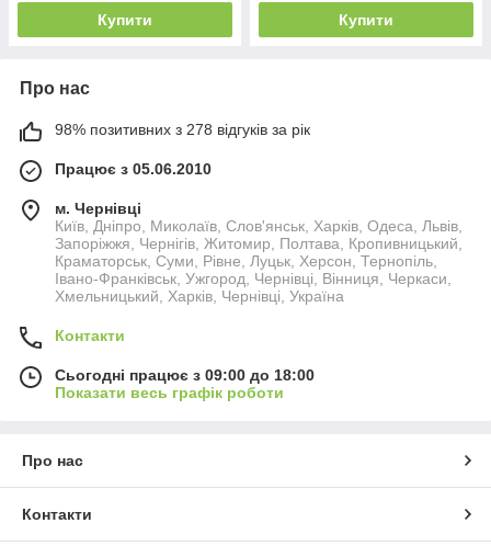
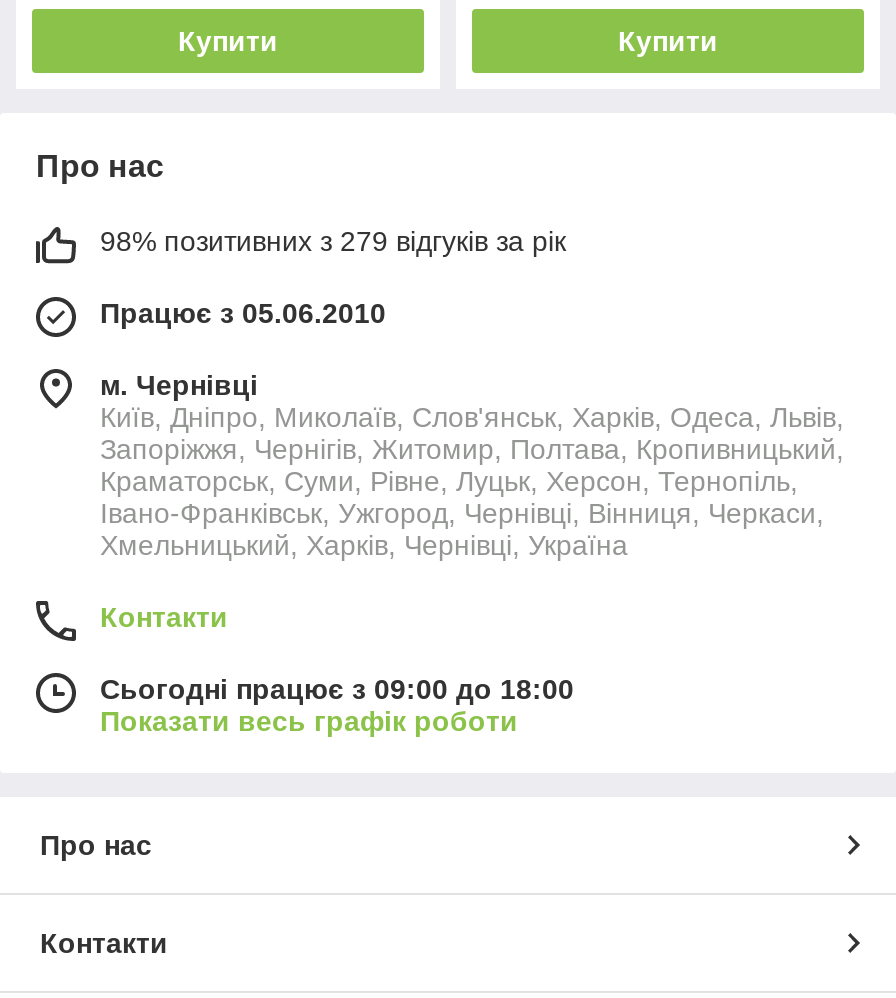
- 98% позитивних з 278 відгуків за рік
+ 98% позитивних з 279 відгуків за рік
